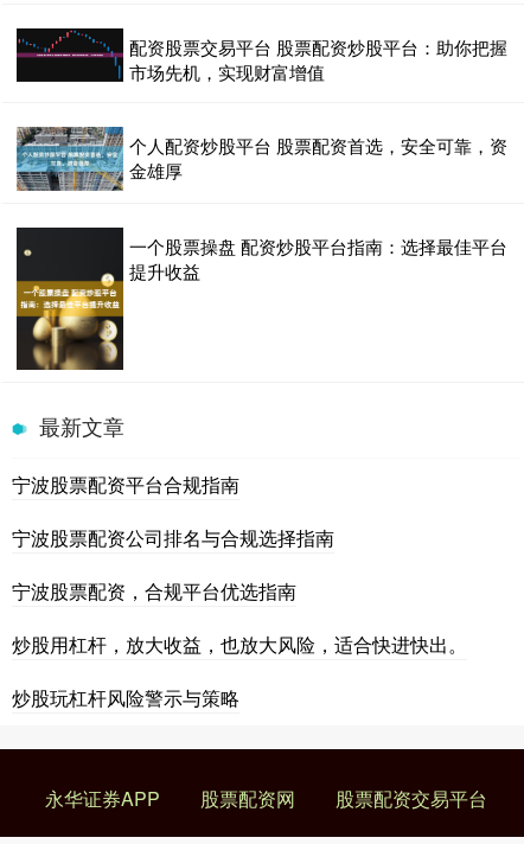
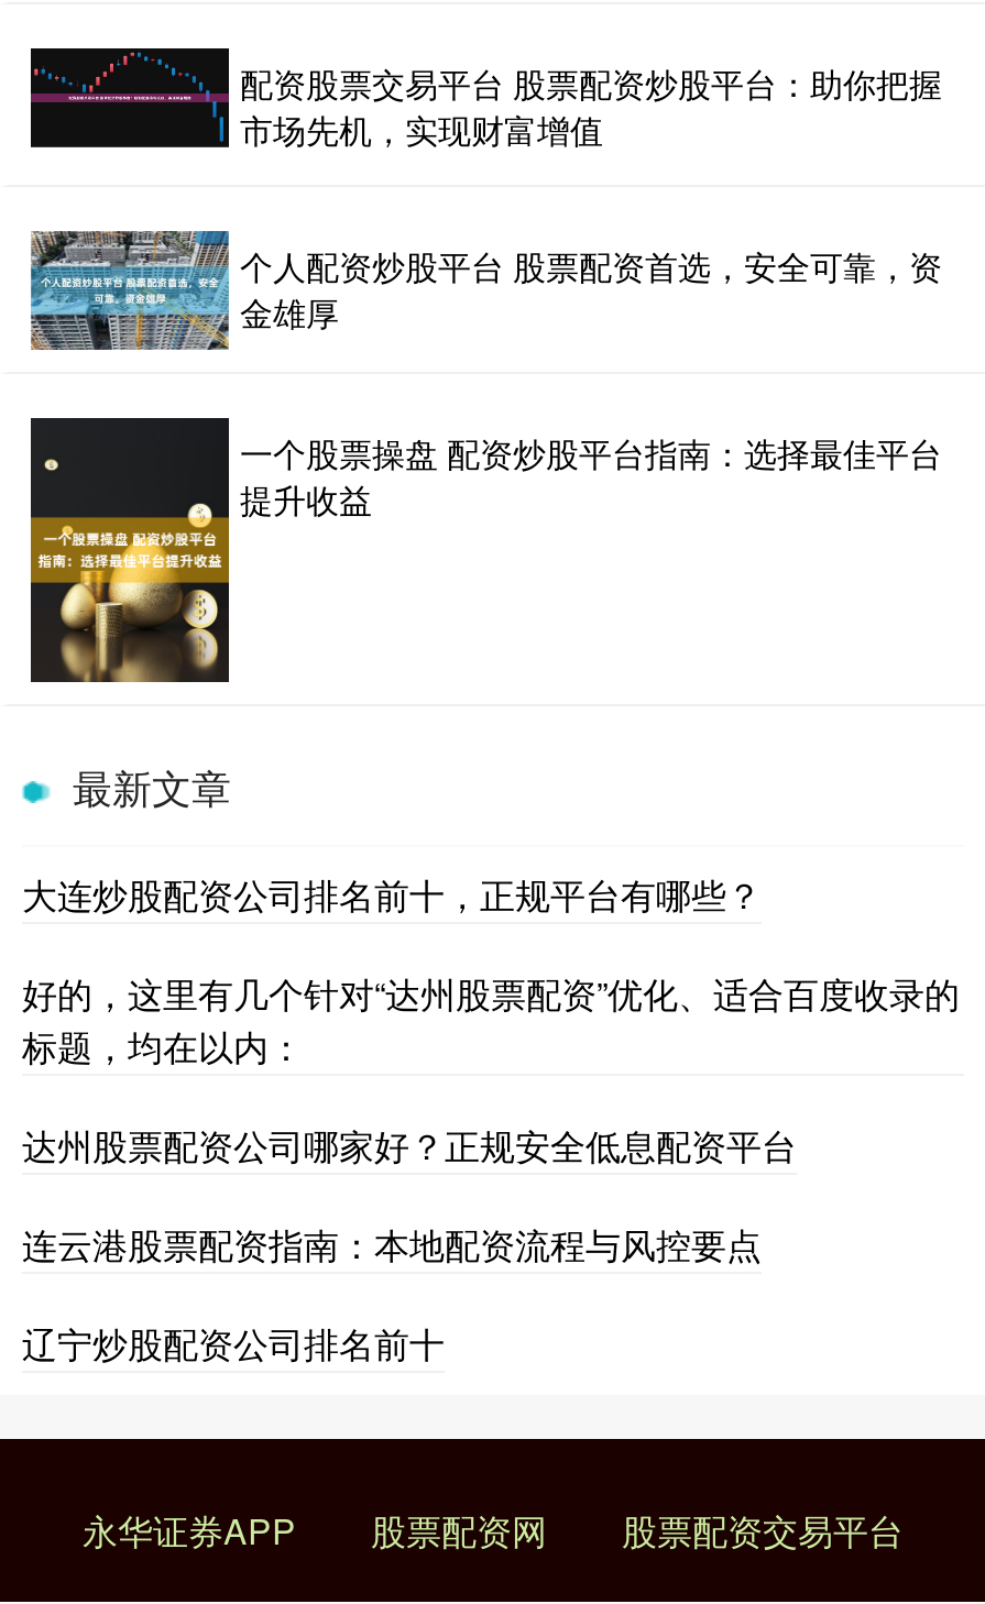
- 宁波股票配资平台合规指南
+ 大连炒股配资公司排名前十，正规平台有哪些？

- 宁波股票配资公司排名与合规选择指南
+ 好的，这里有几个针对“达州股票配资”优化、适合百度收录的
+ 标题，均在以内：

- 宁波股票配资，合规平台优选指南
+ 达州股票配资公司哪家好？正规安全低息配资平台

- 炒股用杠杆，放大收益，也放大风险，适合快进快出。
+ 连云港股票配资指南：本地配资流程与风控要点

- 炒股玩杠杆风险警示与策略
+ 辽宁炒股配资公司排名前十
